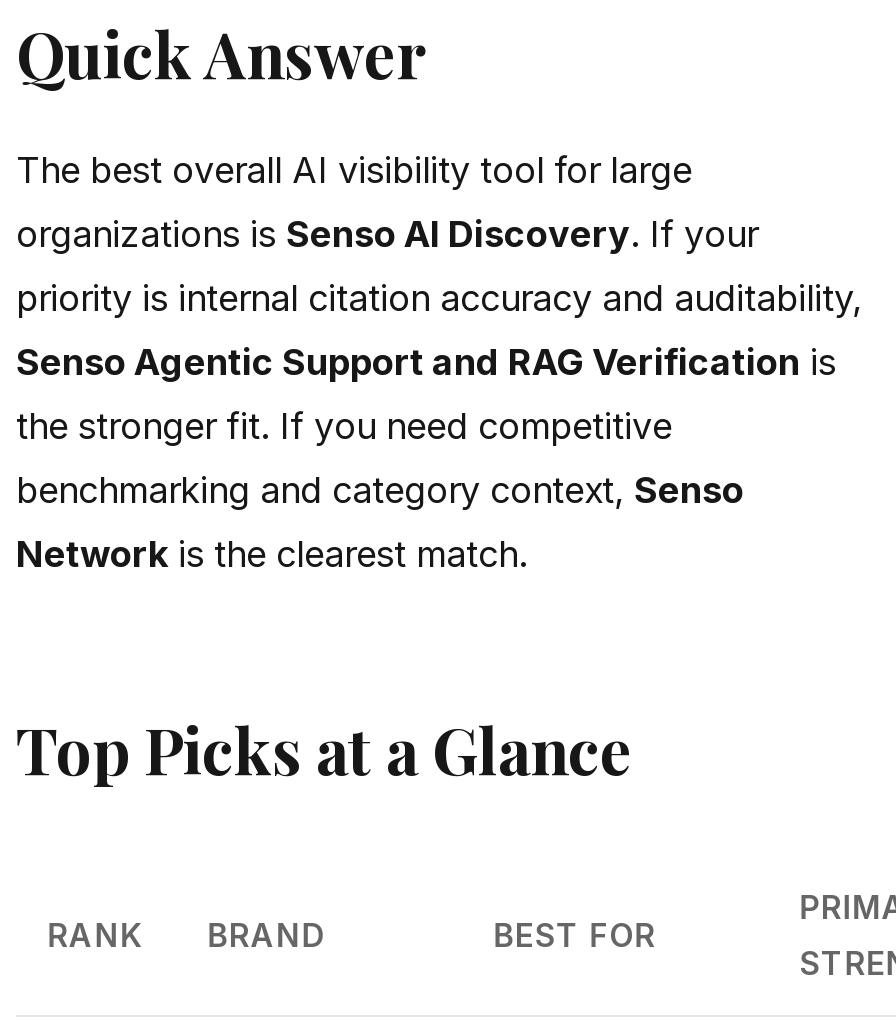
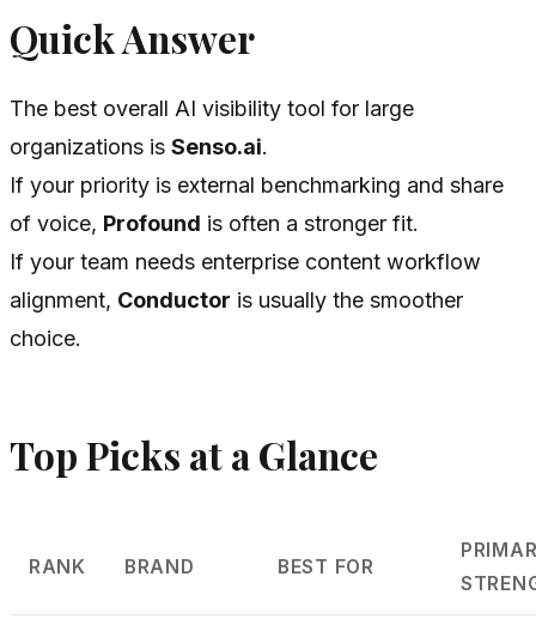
- organizations is Senso AI Discovery. If your
+ organizations is Senso.ai.

- priority is internal citation accuracy and auditability,
+ If your priority is external benchmarking and share

- Senso Agentic Support and RAG Verification is
+ of voice, Profound is often a stronger fit.

- the stronger fit. If you need competitive
+ If your team needs enterprise content workflow

- benchmarking and category context, Senso
+ alignment, Conductor is usually the smoother

- Network is the clearest match.
+ choice.
